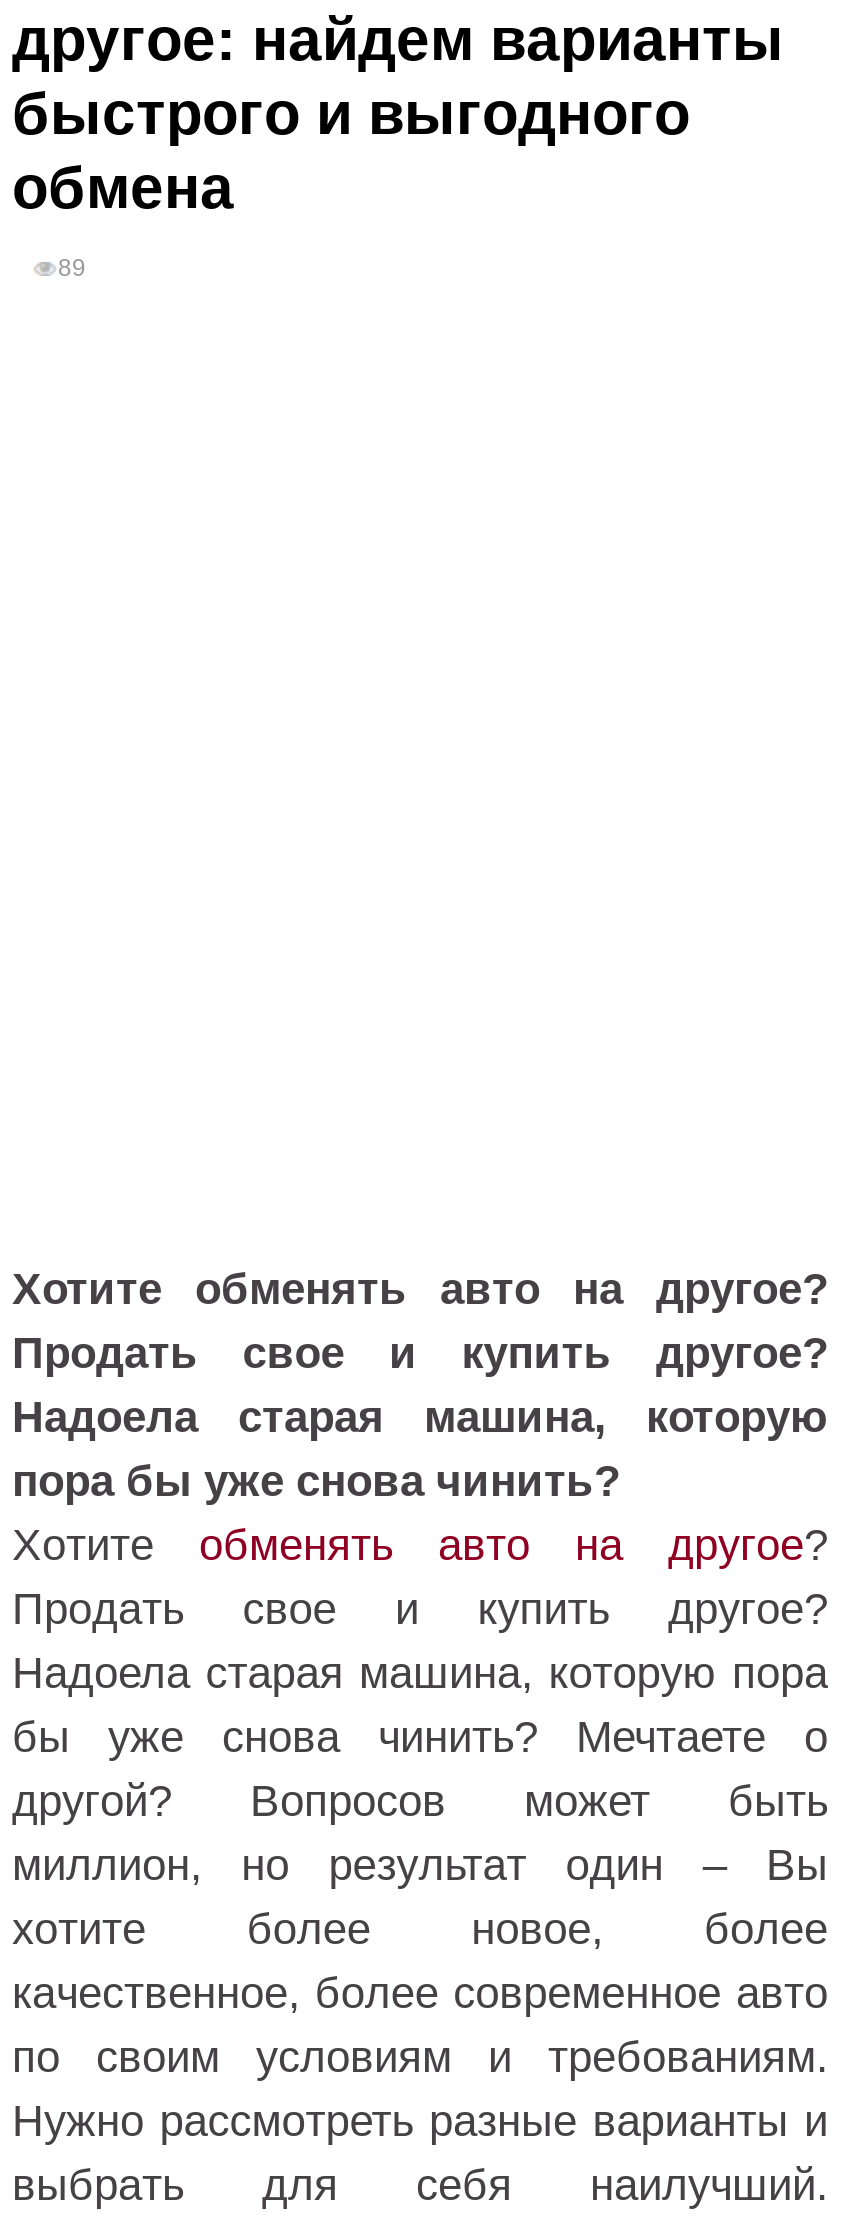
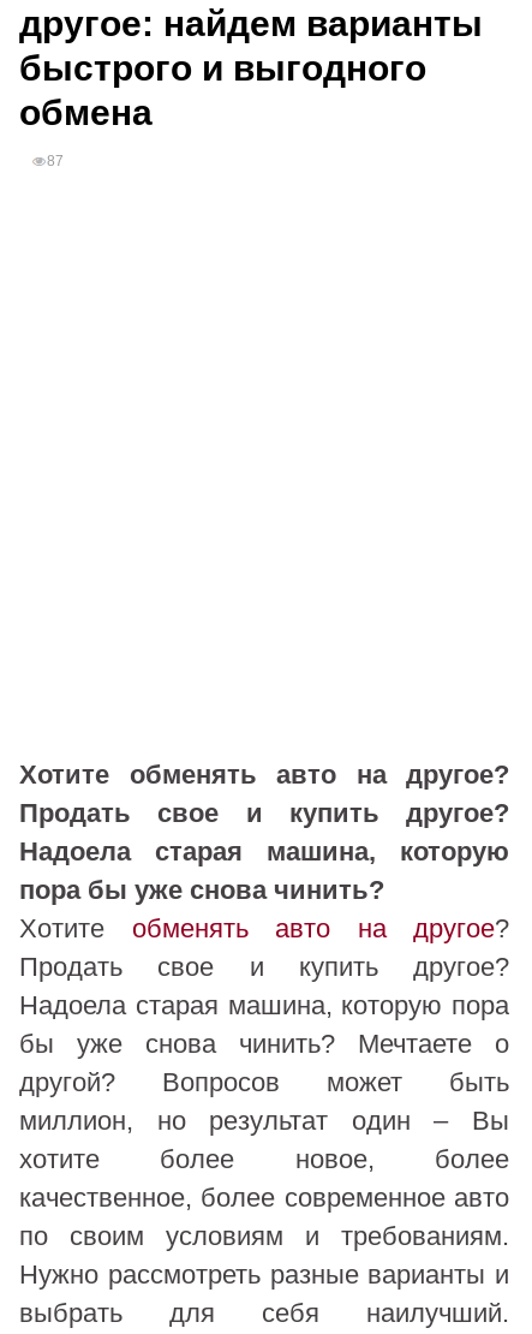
- 89
+ 87
